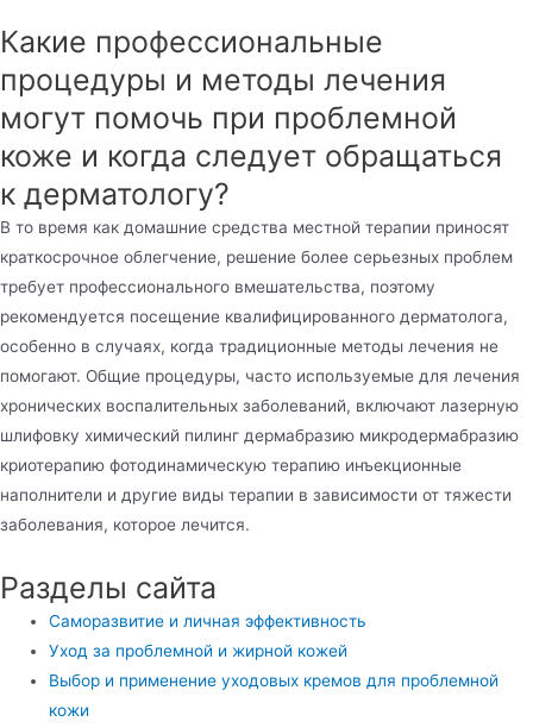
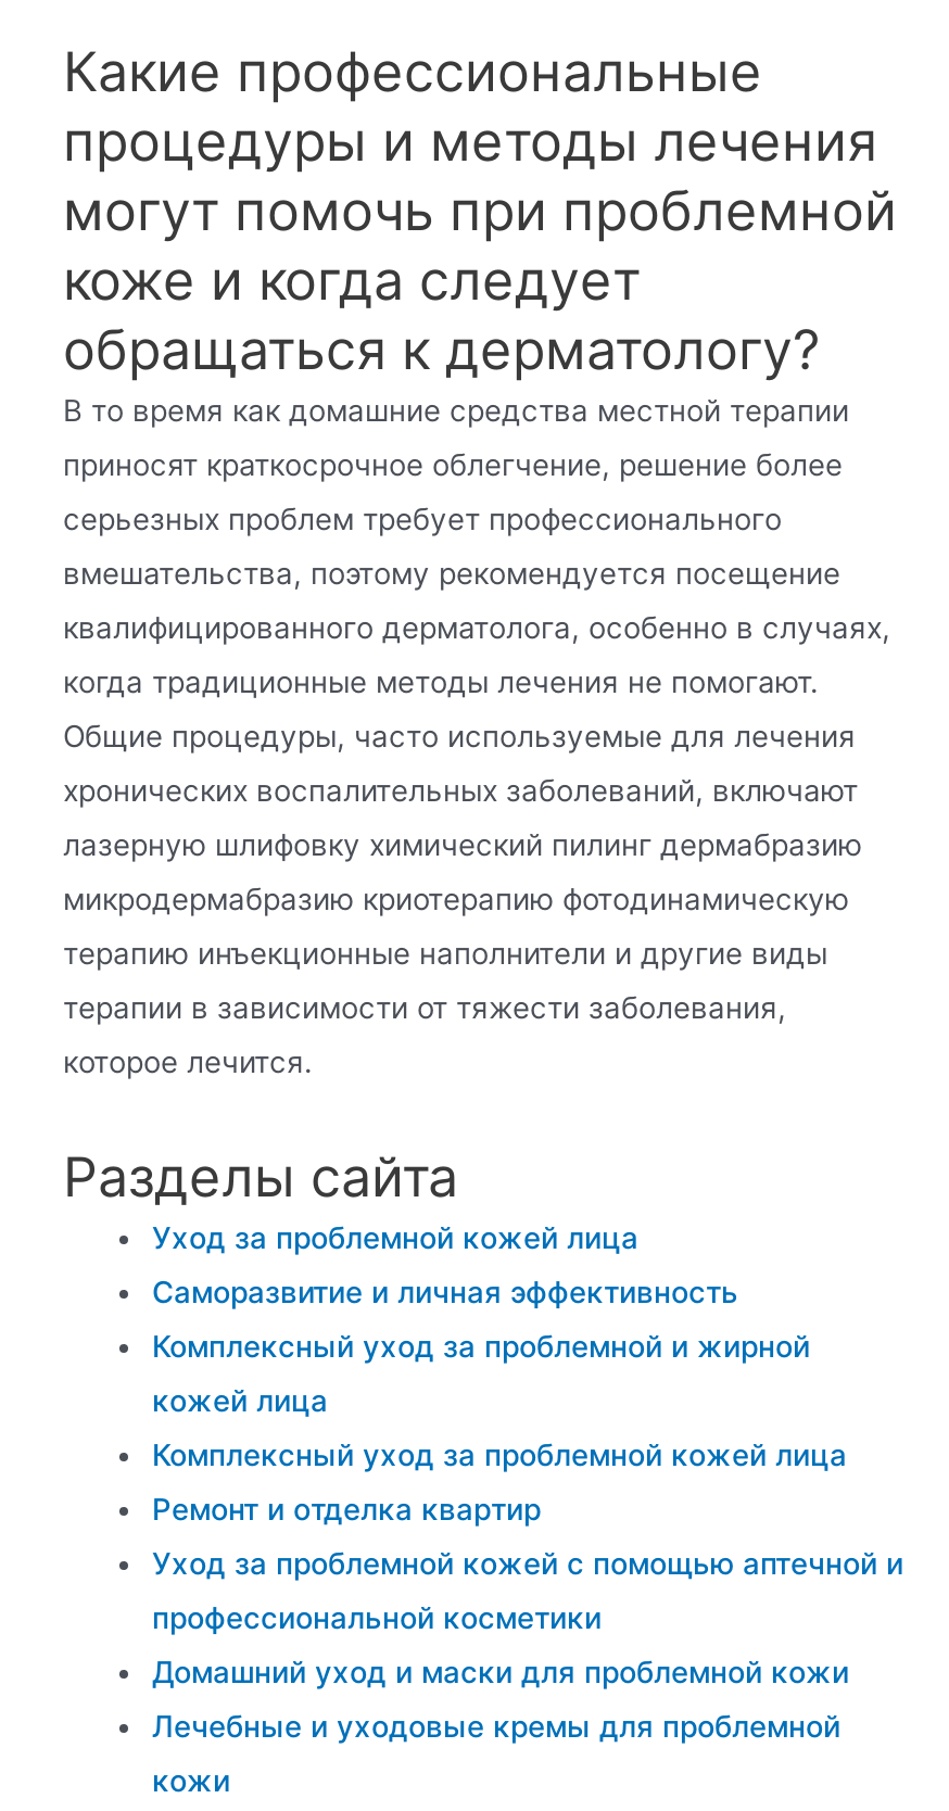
+ Уход за проблемной кожей лица

- Уход за проблемной и жирной кожей
- Выбор и применение уходовых кремов для проблемной
+ Комплексный уход за проблемной и жирной
+ кожей лица
+ Комплексный уход за проблемной кожей лица
+ Ремонт и отделка квартир
+ Уход за проблемной кожей с помощью аптечной и
+ профессиональной косметики
+ Домашний уход и маски для проблемной кожи
+ Лечебные и уходовые кремы для проблемной
